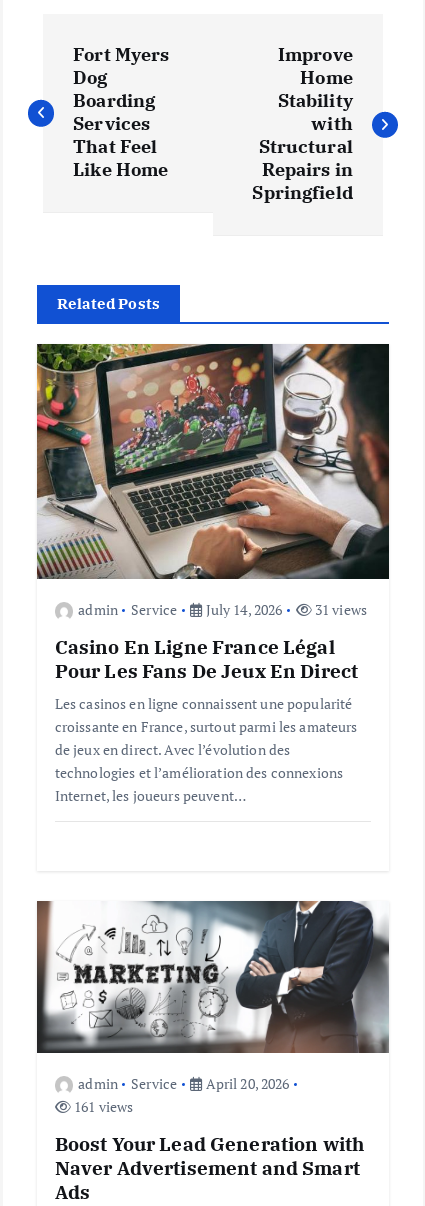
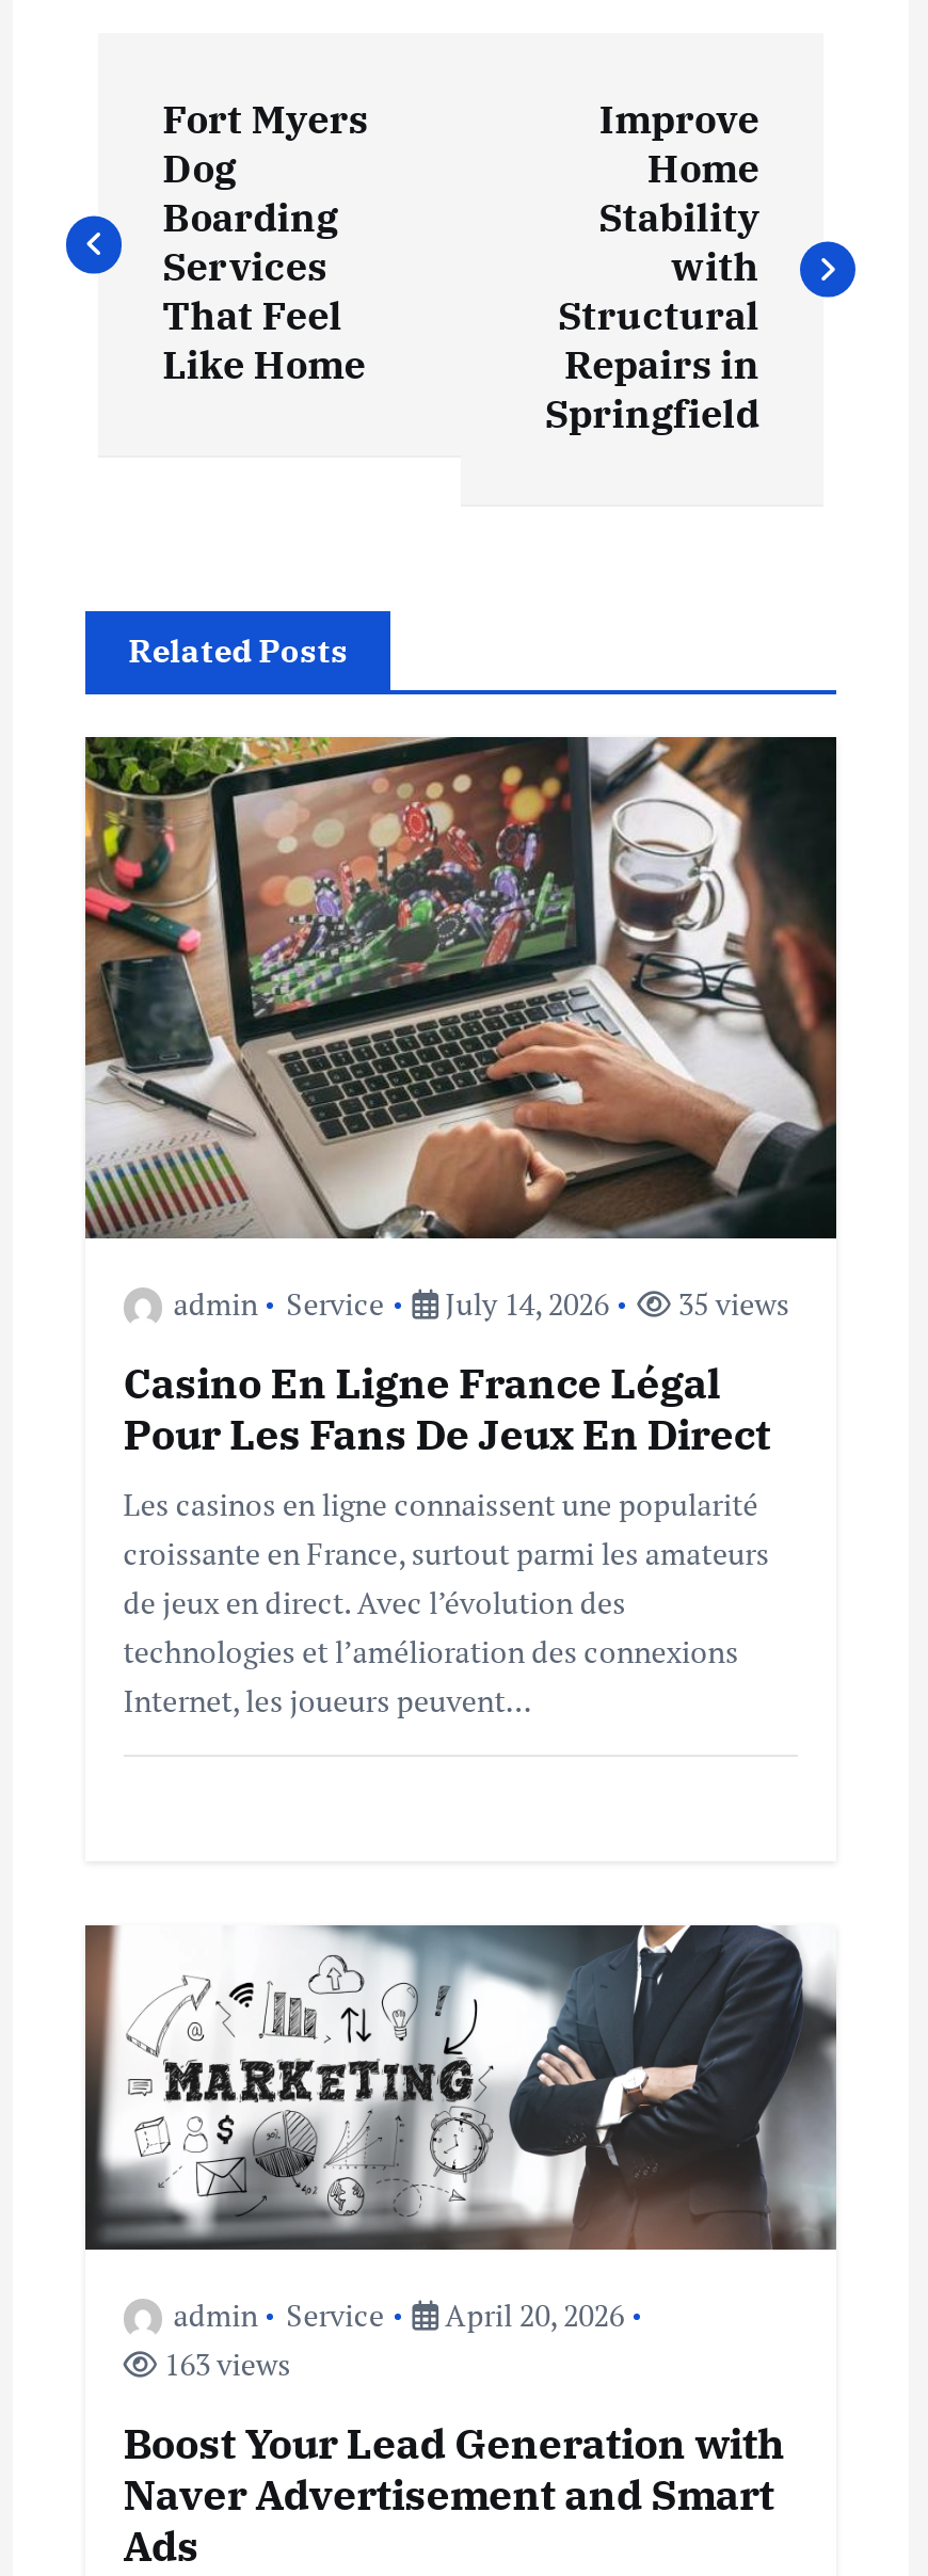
- 31 views
+ 35 views

- 161 views
+ 163 views
